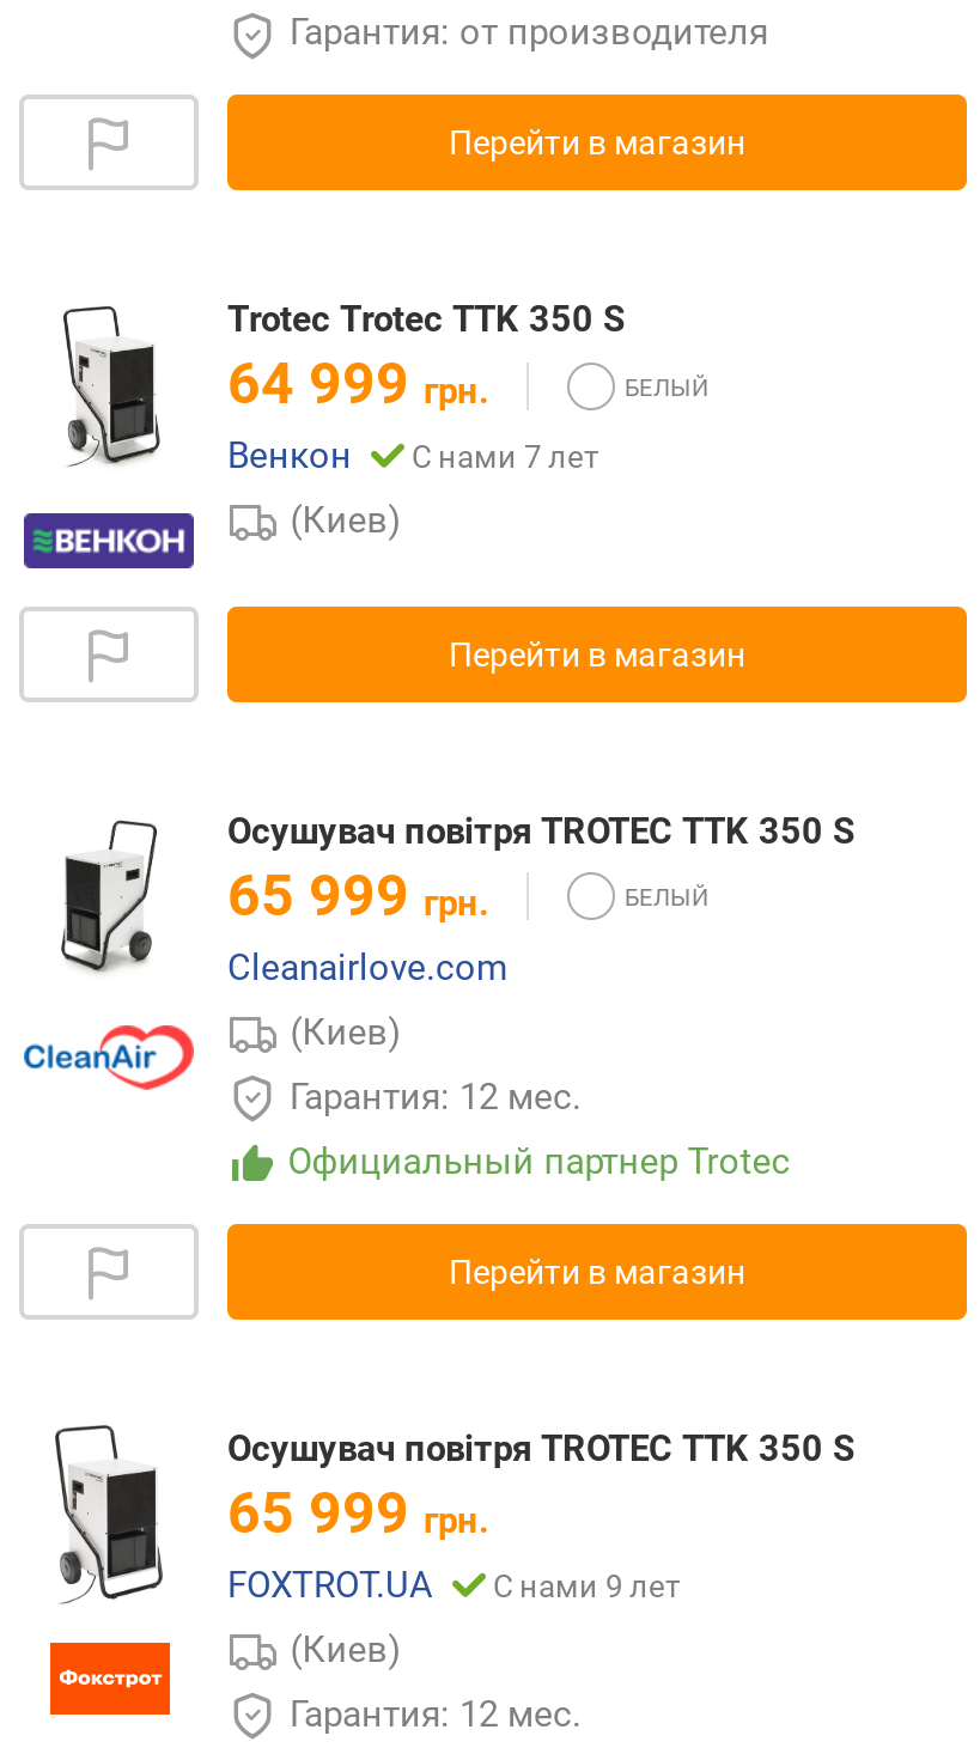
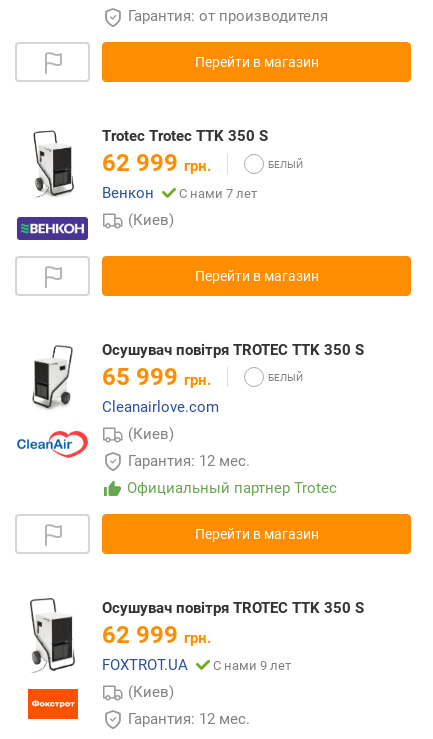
- 64 999 грн.
+ 62 999 грн.

- 65 999 грн.
+ 62 999 грн.
